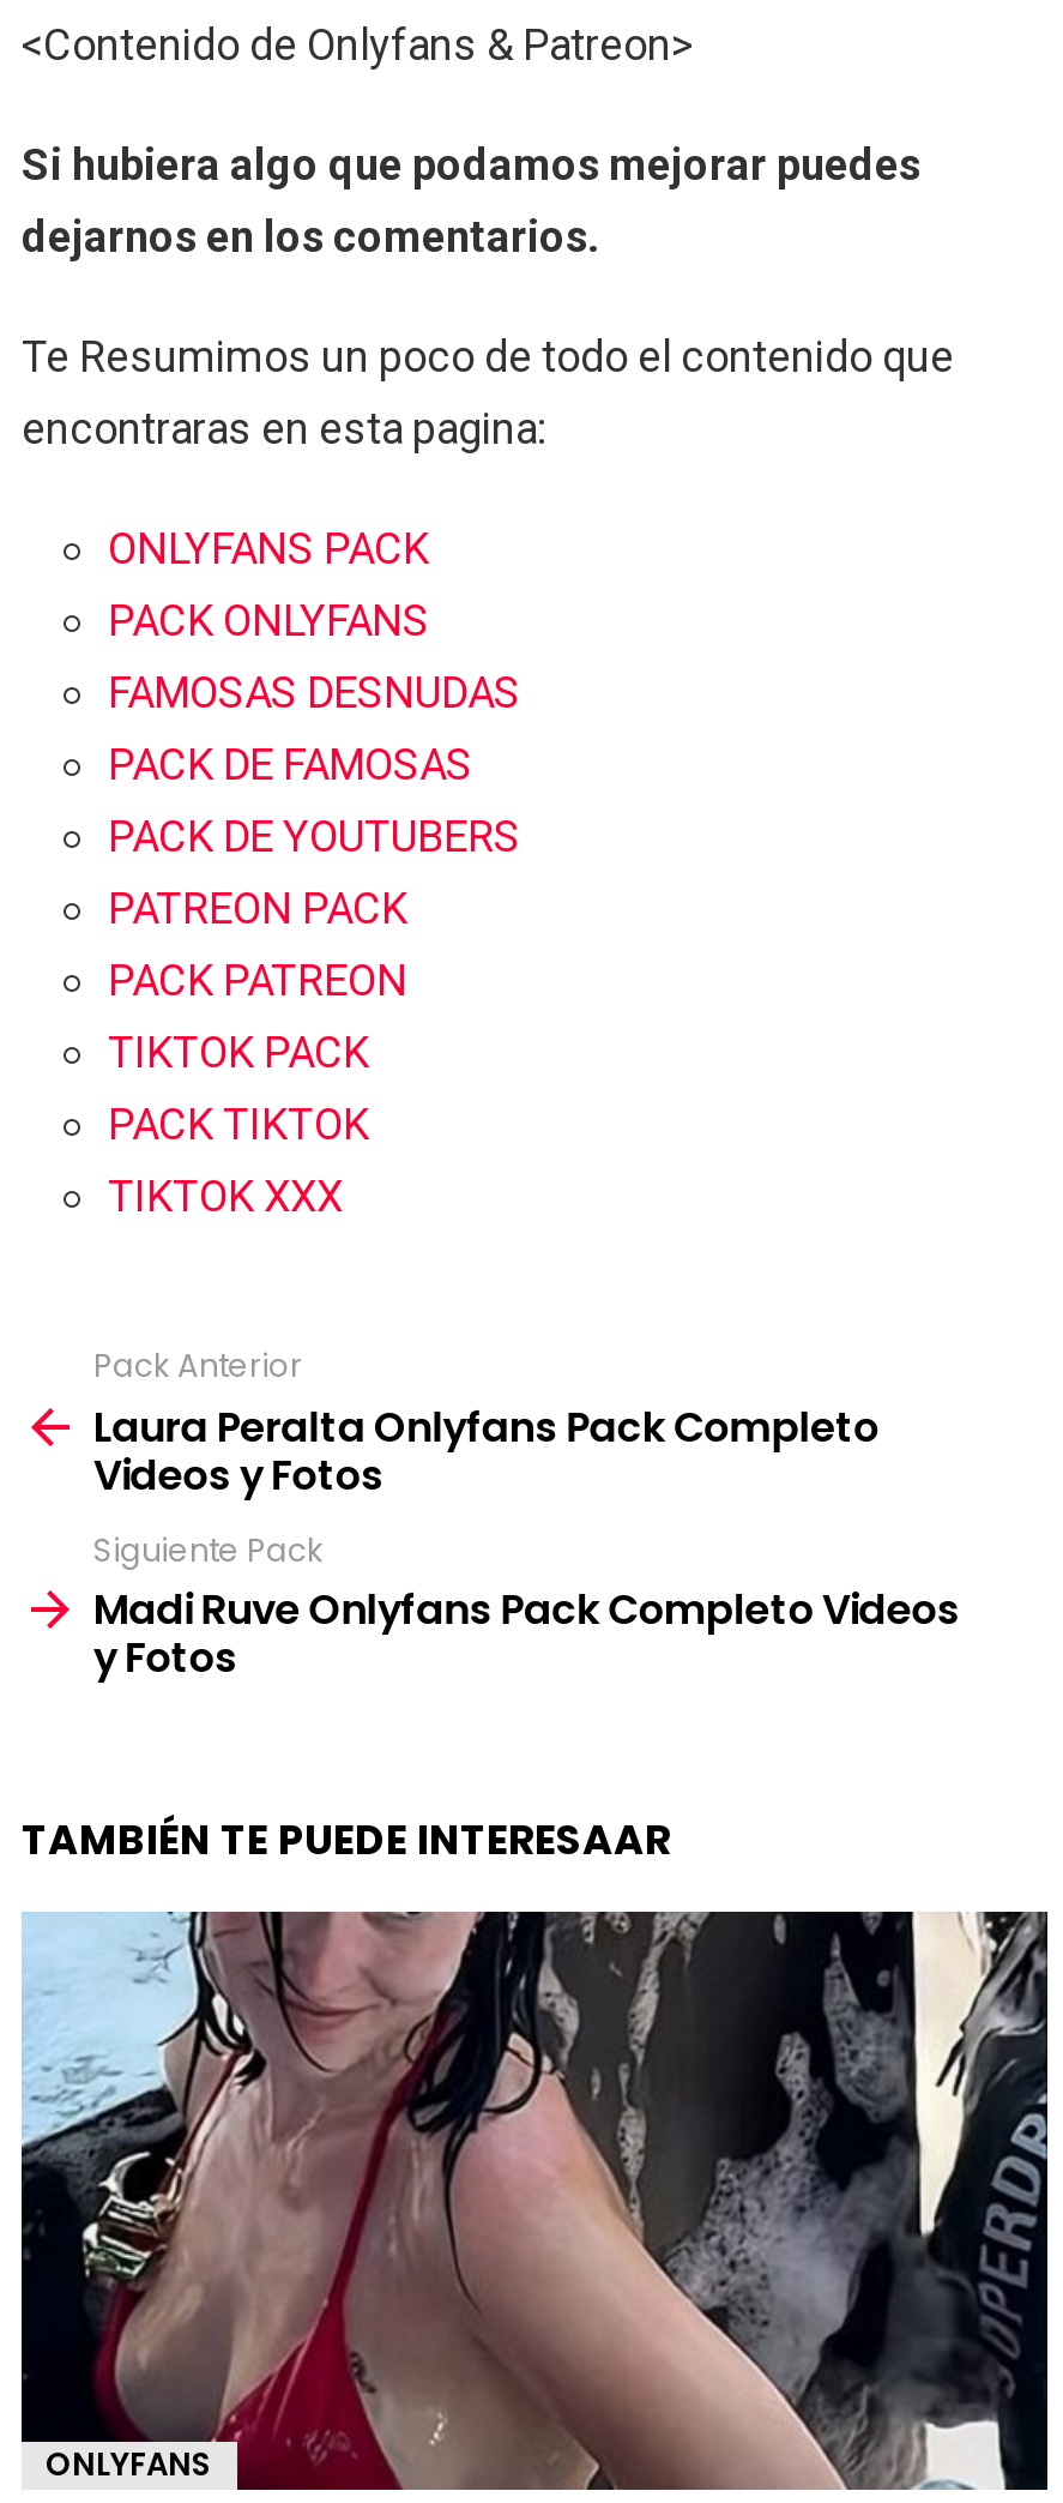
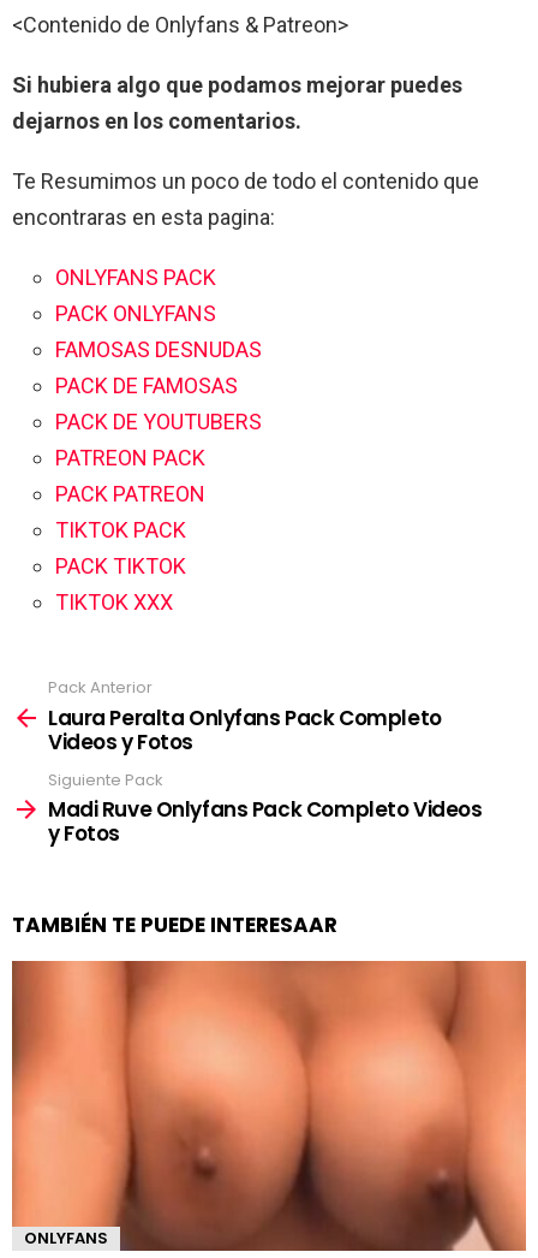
- [image]
+ [image]
